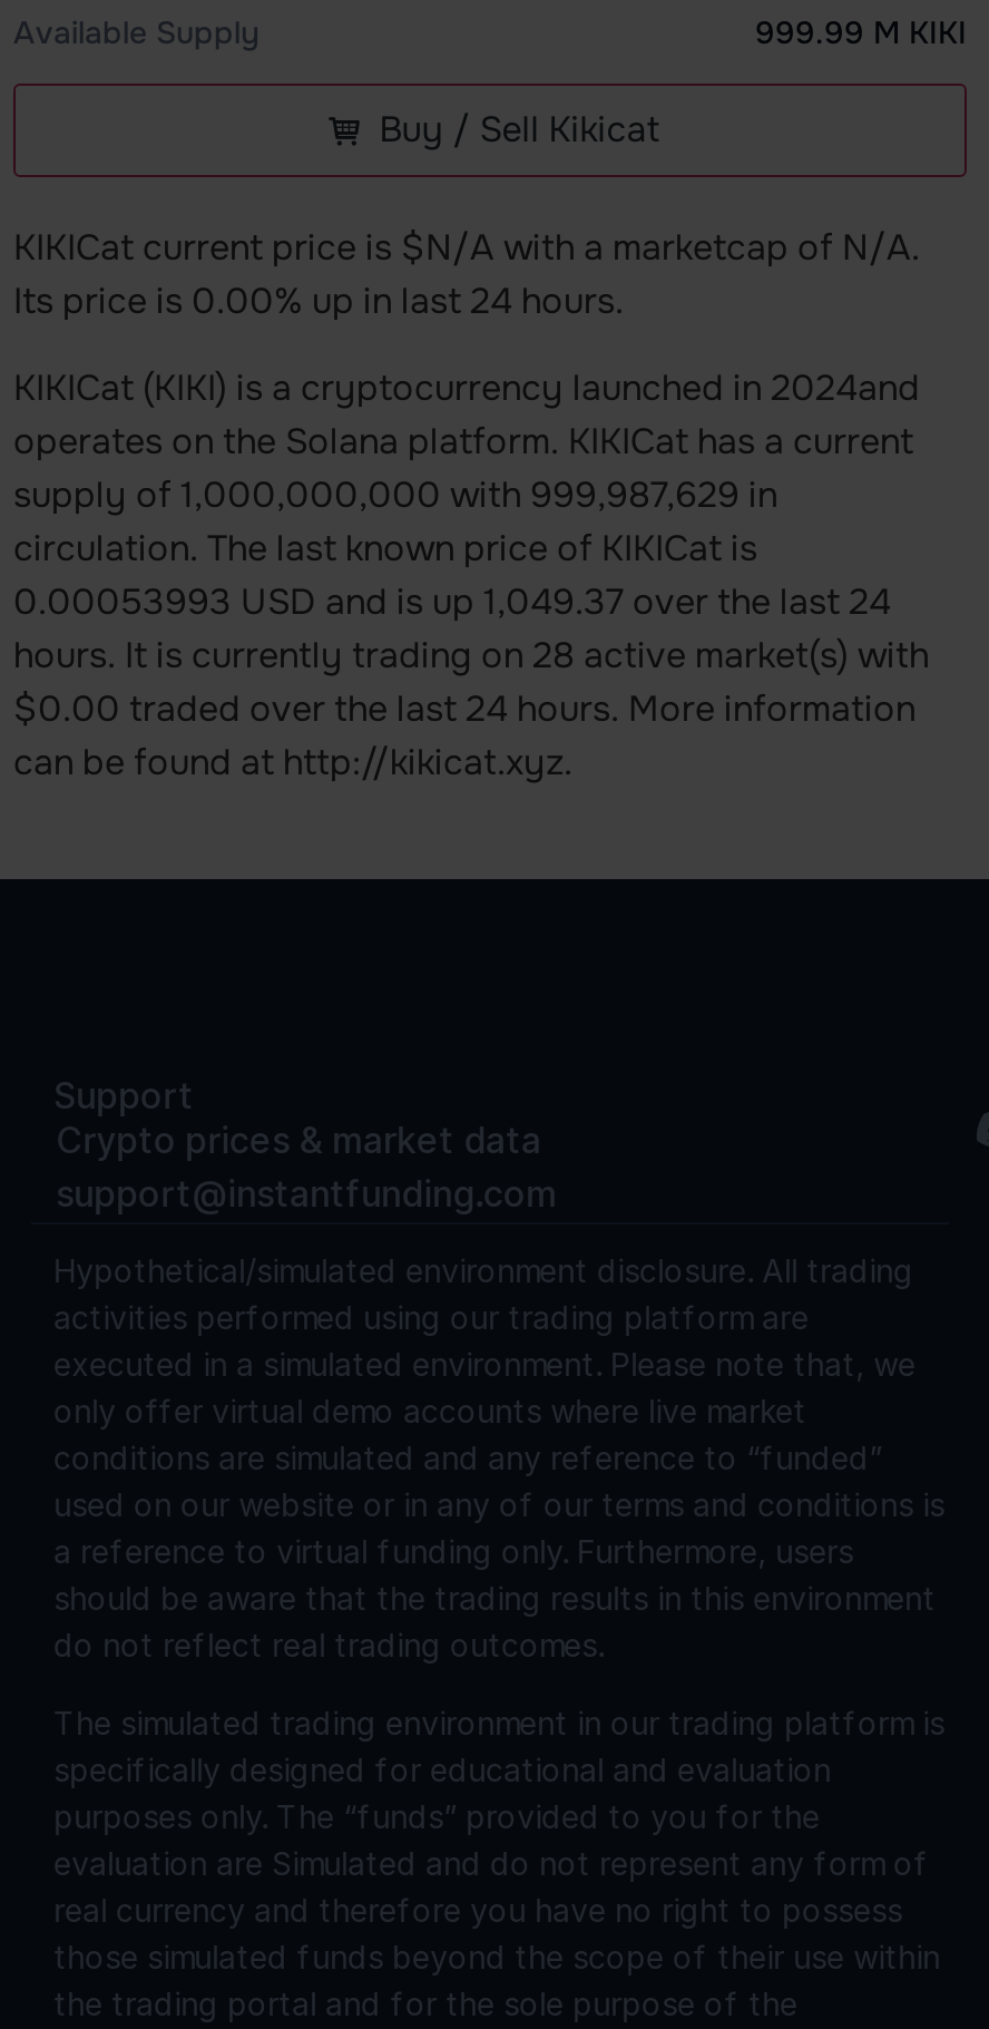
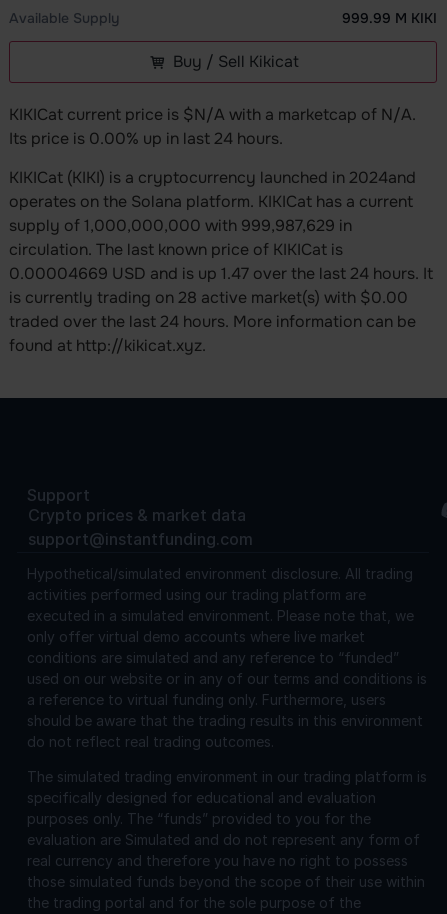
- 0.00053993 USD and is up 1,049.37 over the last 24
- hours. It is currently trading on 28 active market(s) with
- $0.00 traded over the last 24 hours. More information
- can be found at http://kikicat.xyz.
+ 0.00004669 USD and is up 1.47 over the last 24 hours. It
+ is currently trading on 28 active market(s) with $0.00
+ traded over the last 24 hours. More information can be
+ found at http://kikicat.xyz.
